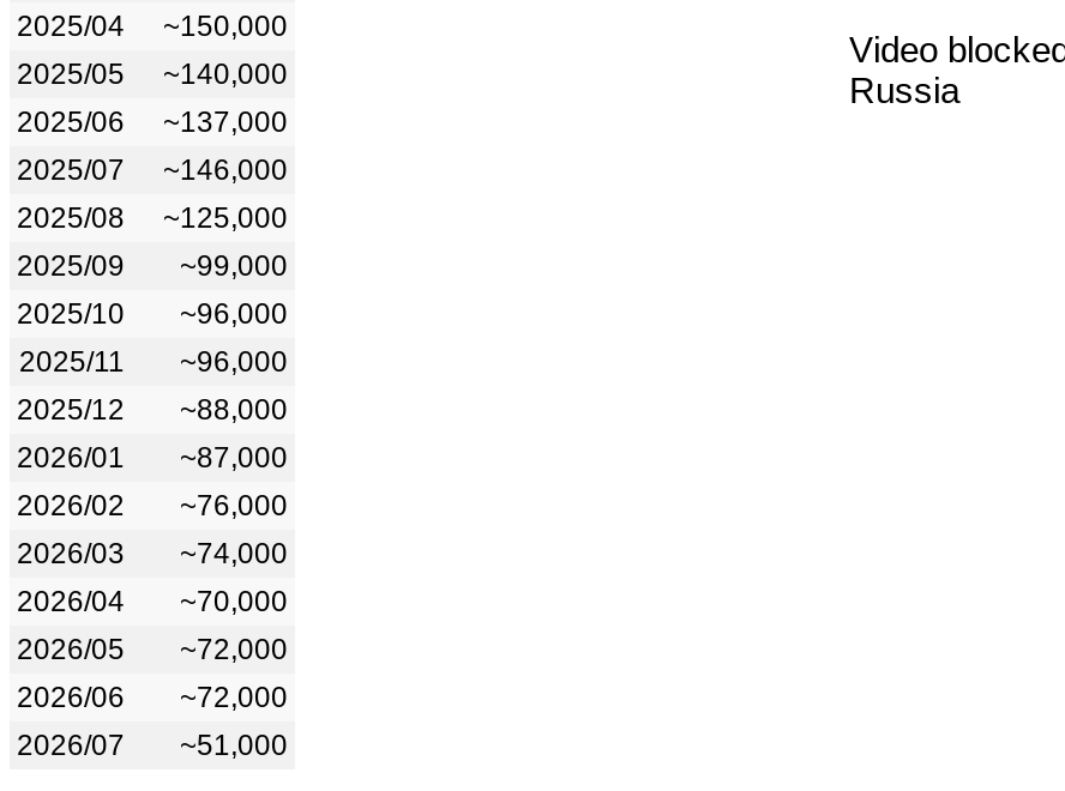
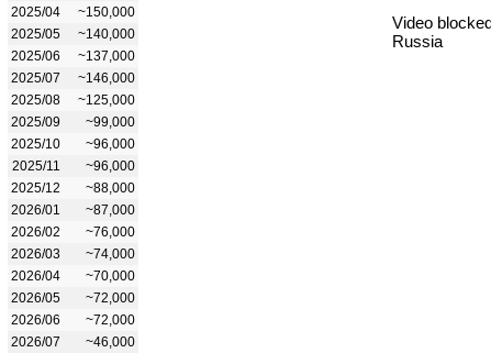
- 2026/07 ~51,000
+ 2026/07 ~46,000
